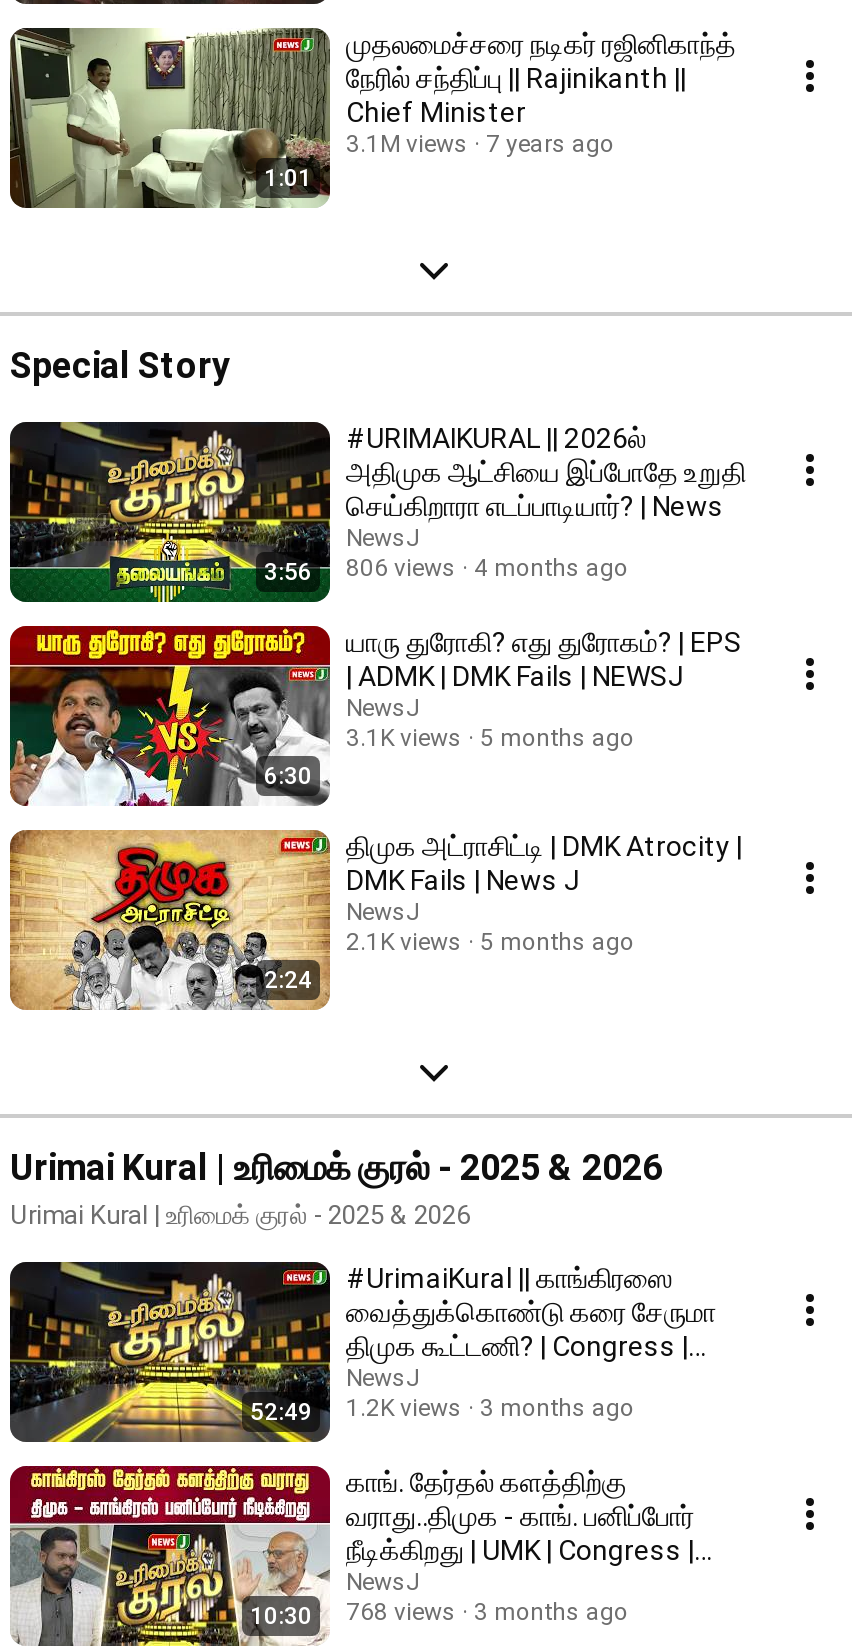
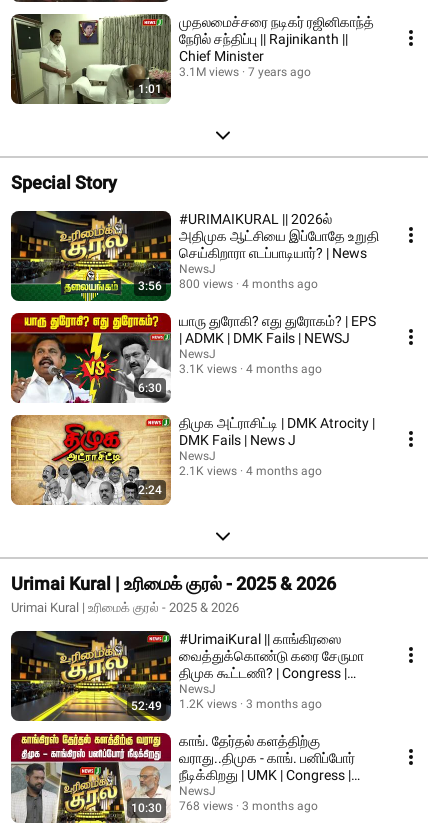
- 3:56 806 views 4 months ago
+ 3:56 800 views 4 months ago

- 3.1K views 5 months ago
+ 3.1K views 4 months ago

- 2.1K views 5 months ago
+ 2.1K views 4 months ago
